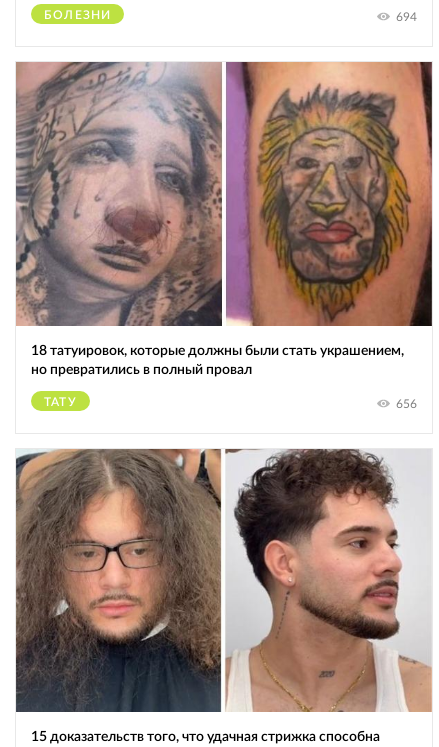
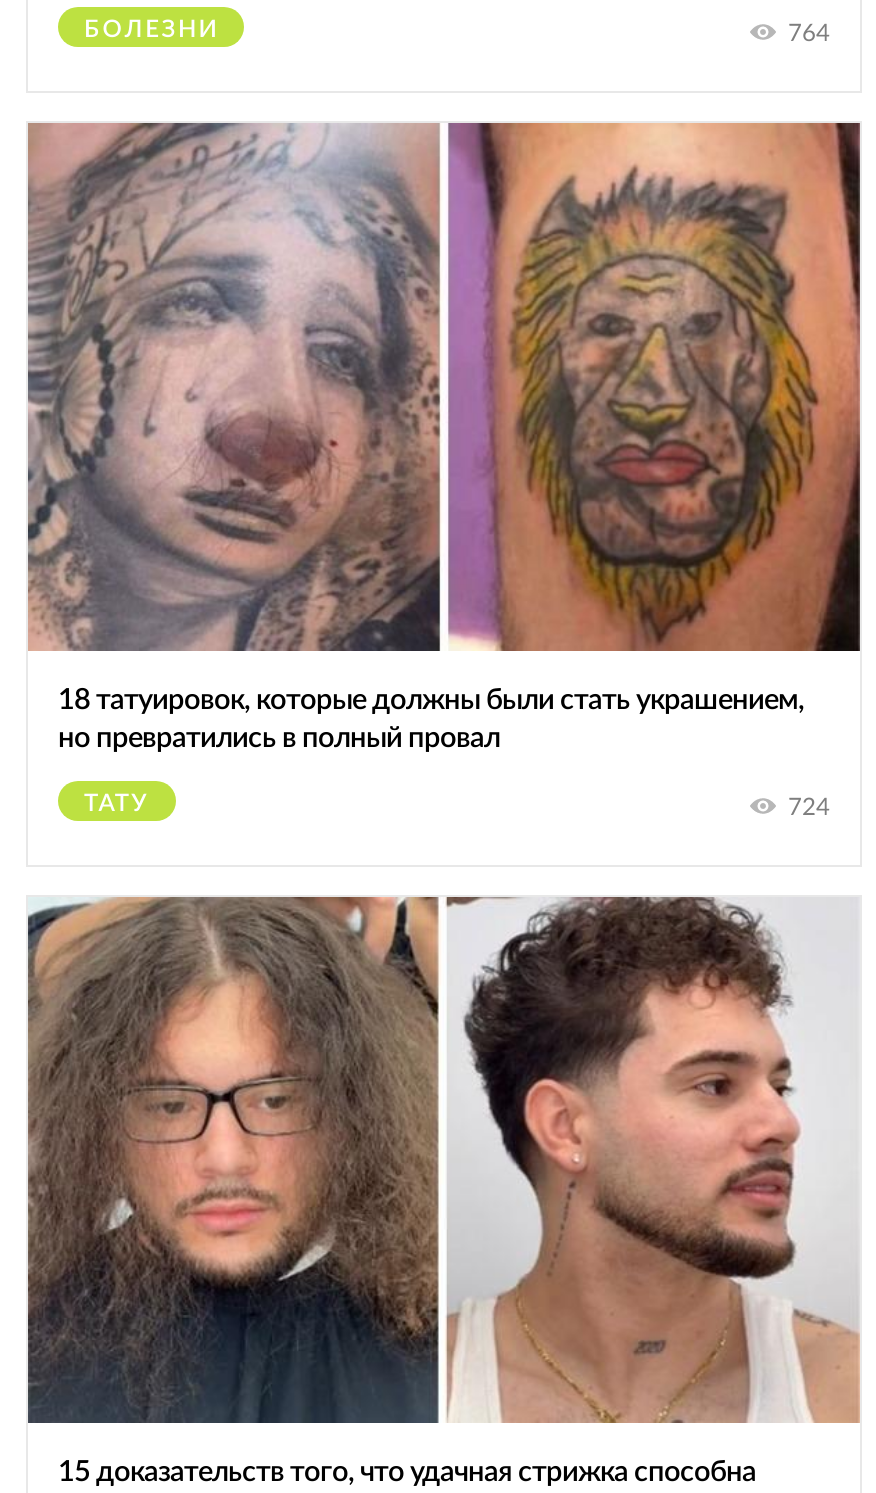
- 694
+ 764

- 656
+ 724
